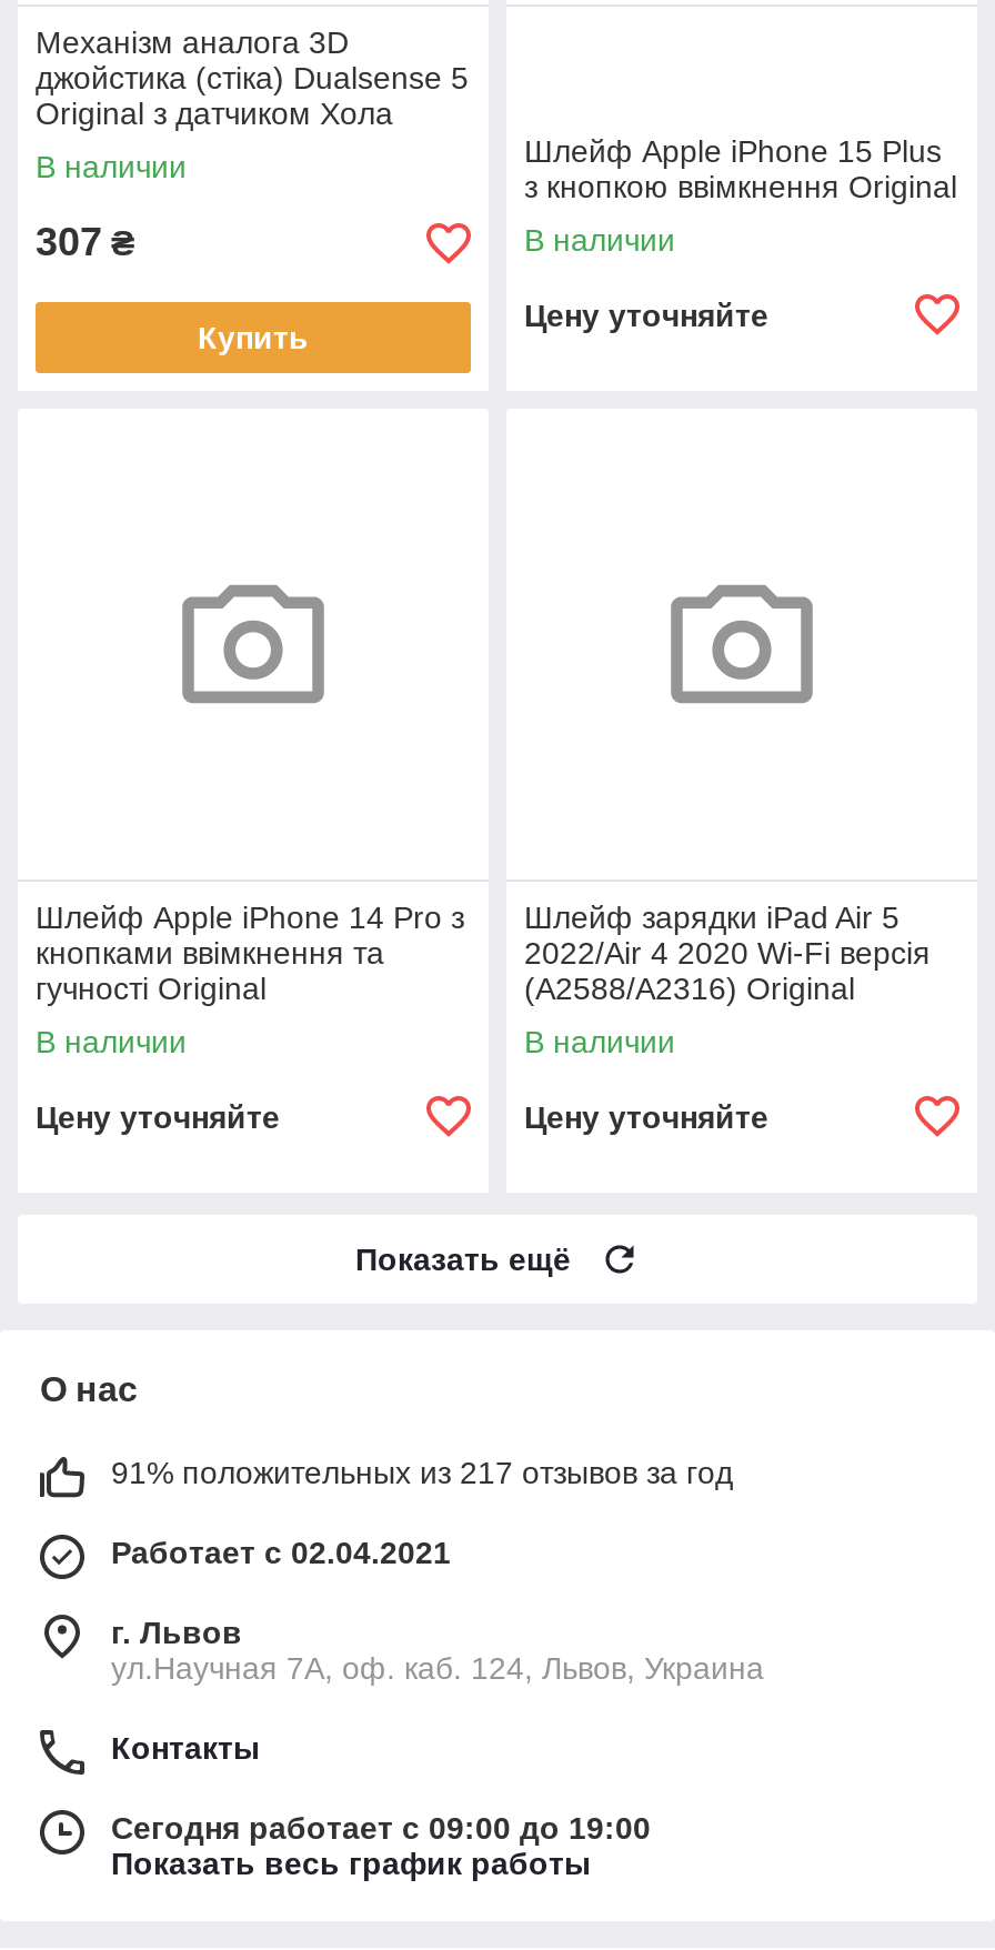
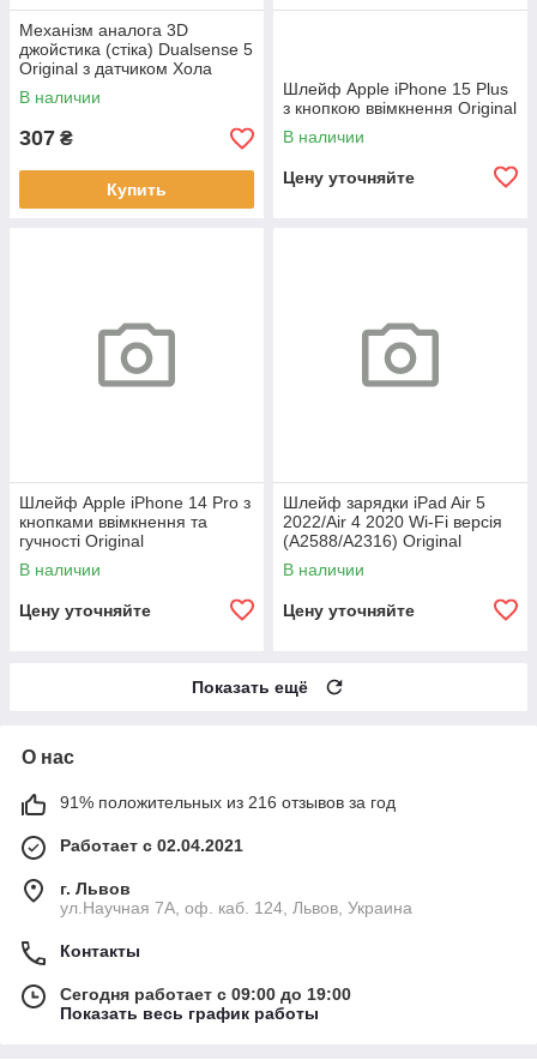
- 91% положительных из 217 отзывов за год
+ 91% положительных из 216 отзывов за год
